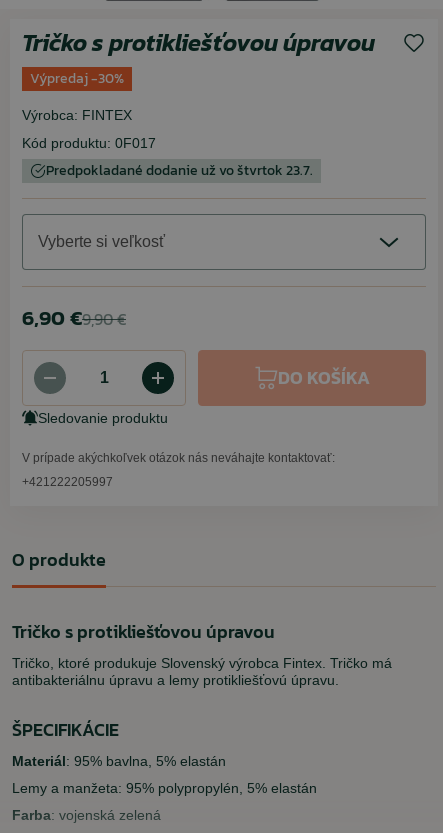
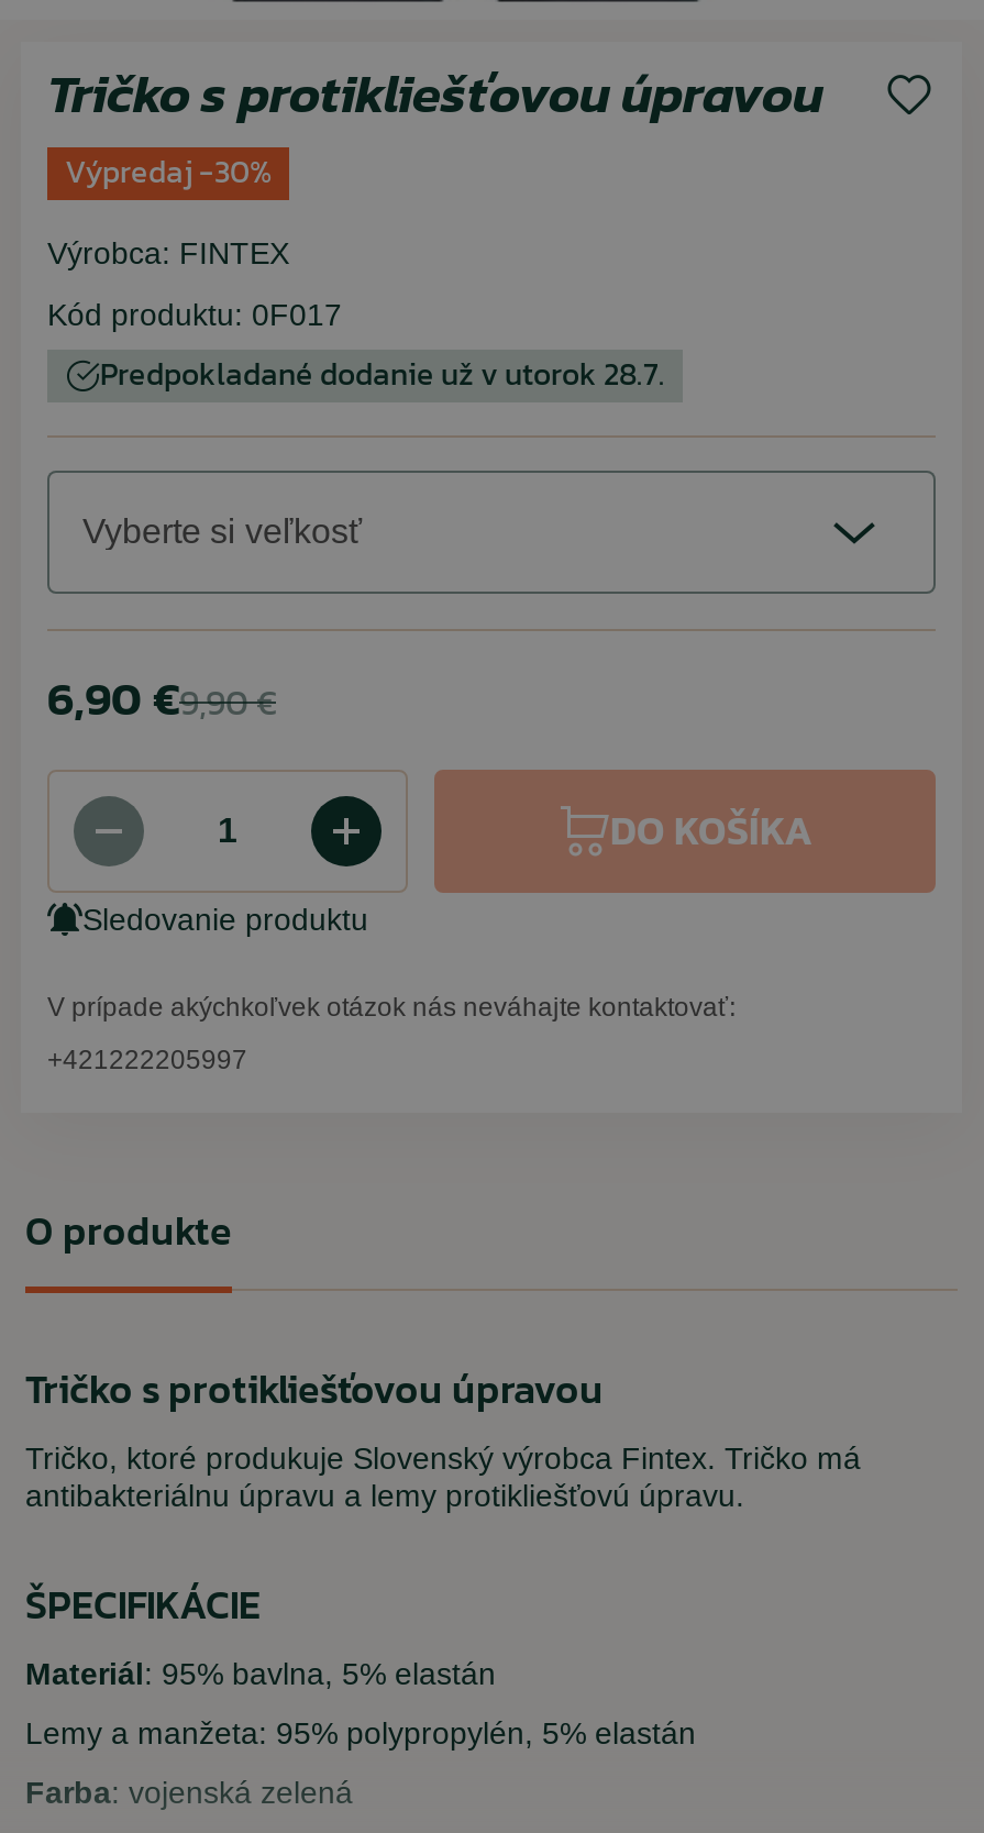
- Predpokladané dodanie už vo štvrtok 23.7.
+ Predpokladané dodanie už v utorok 28.7.
